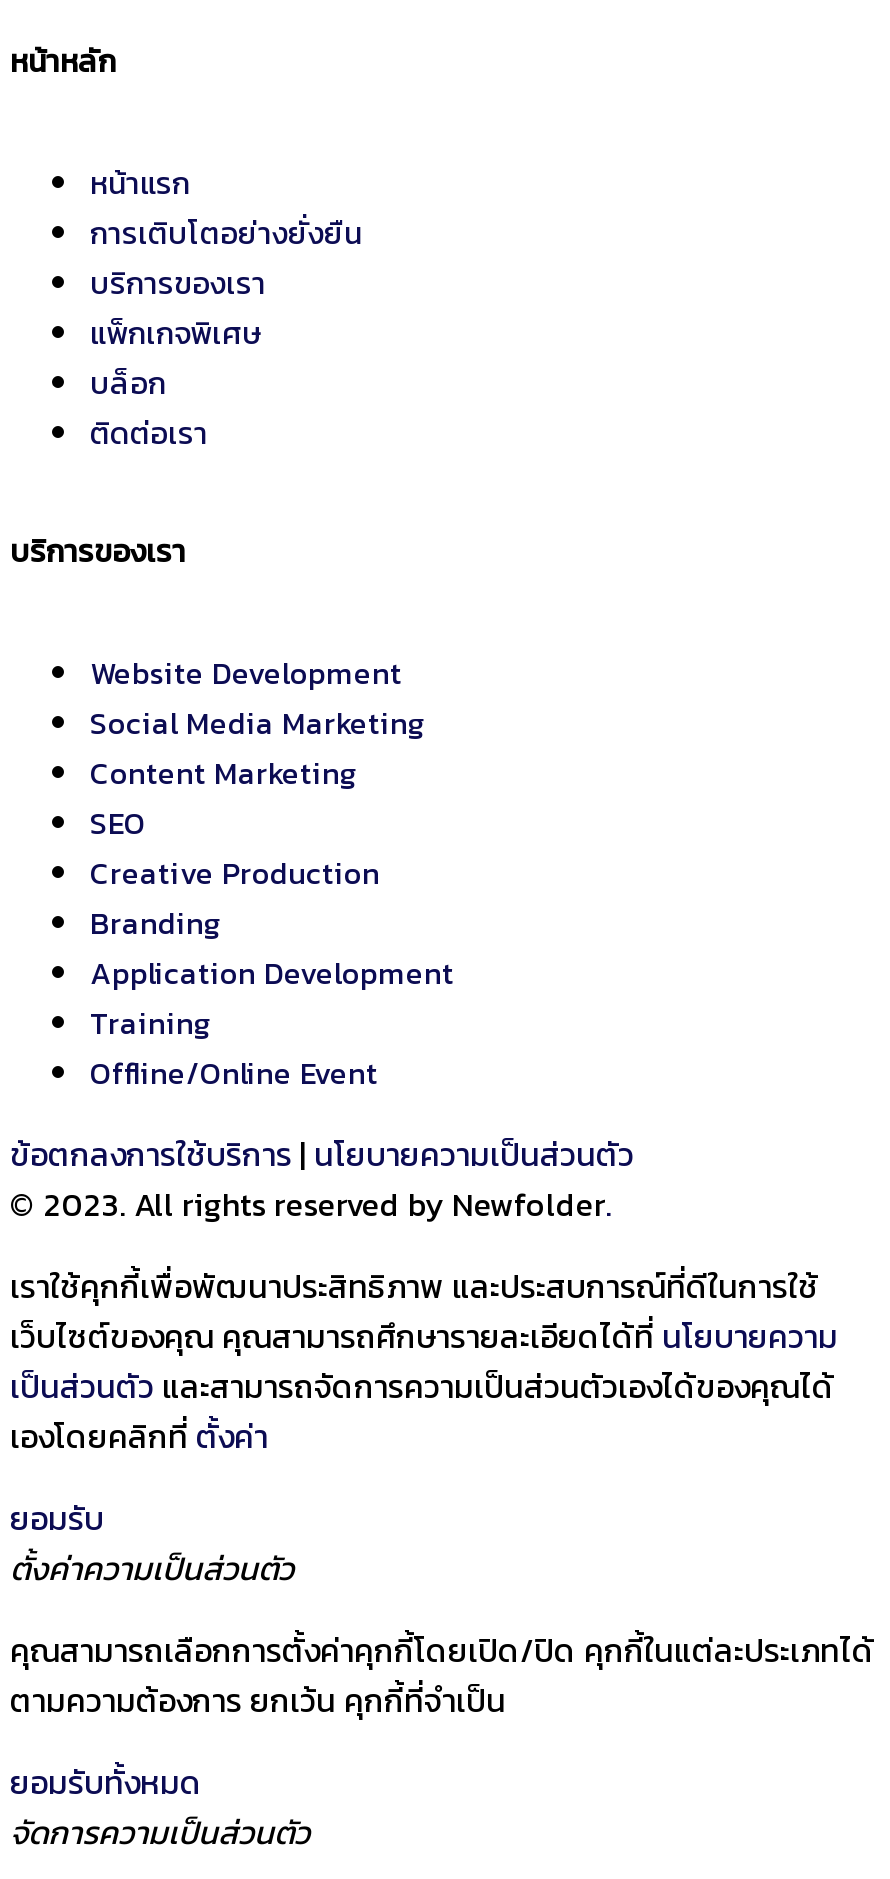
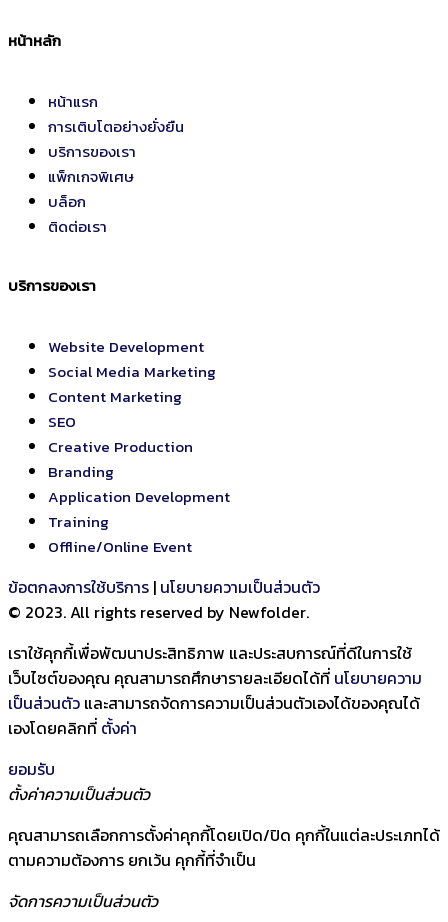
- ยอมรับทั้งหมด
